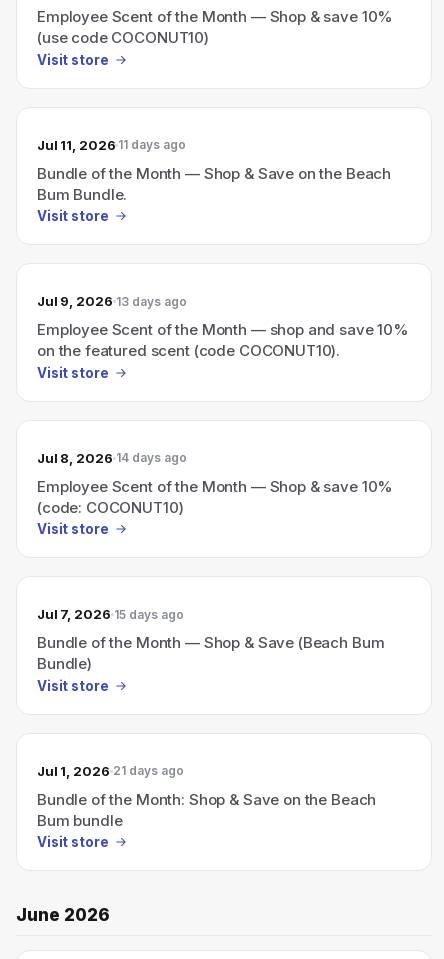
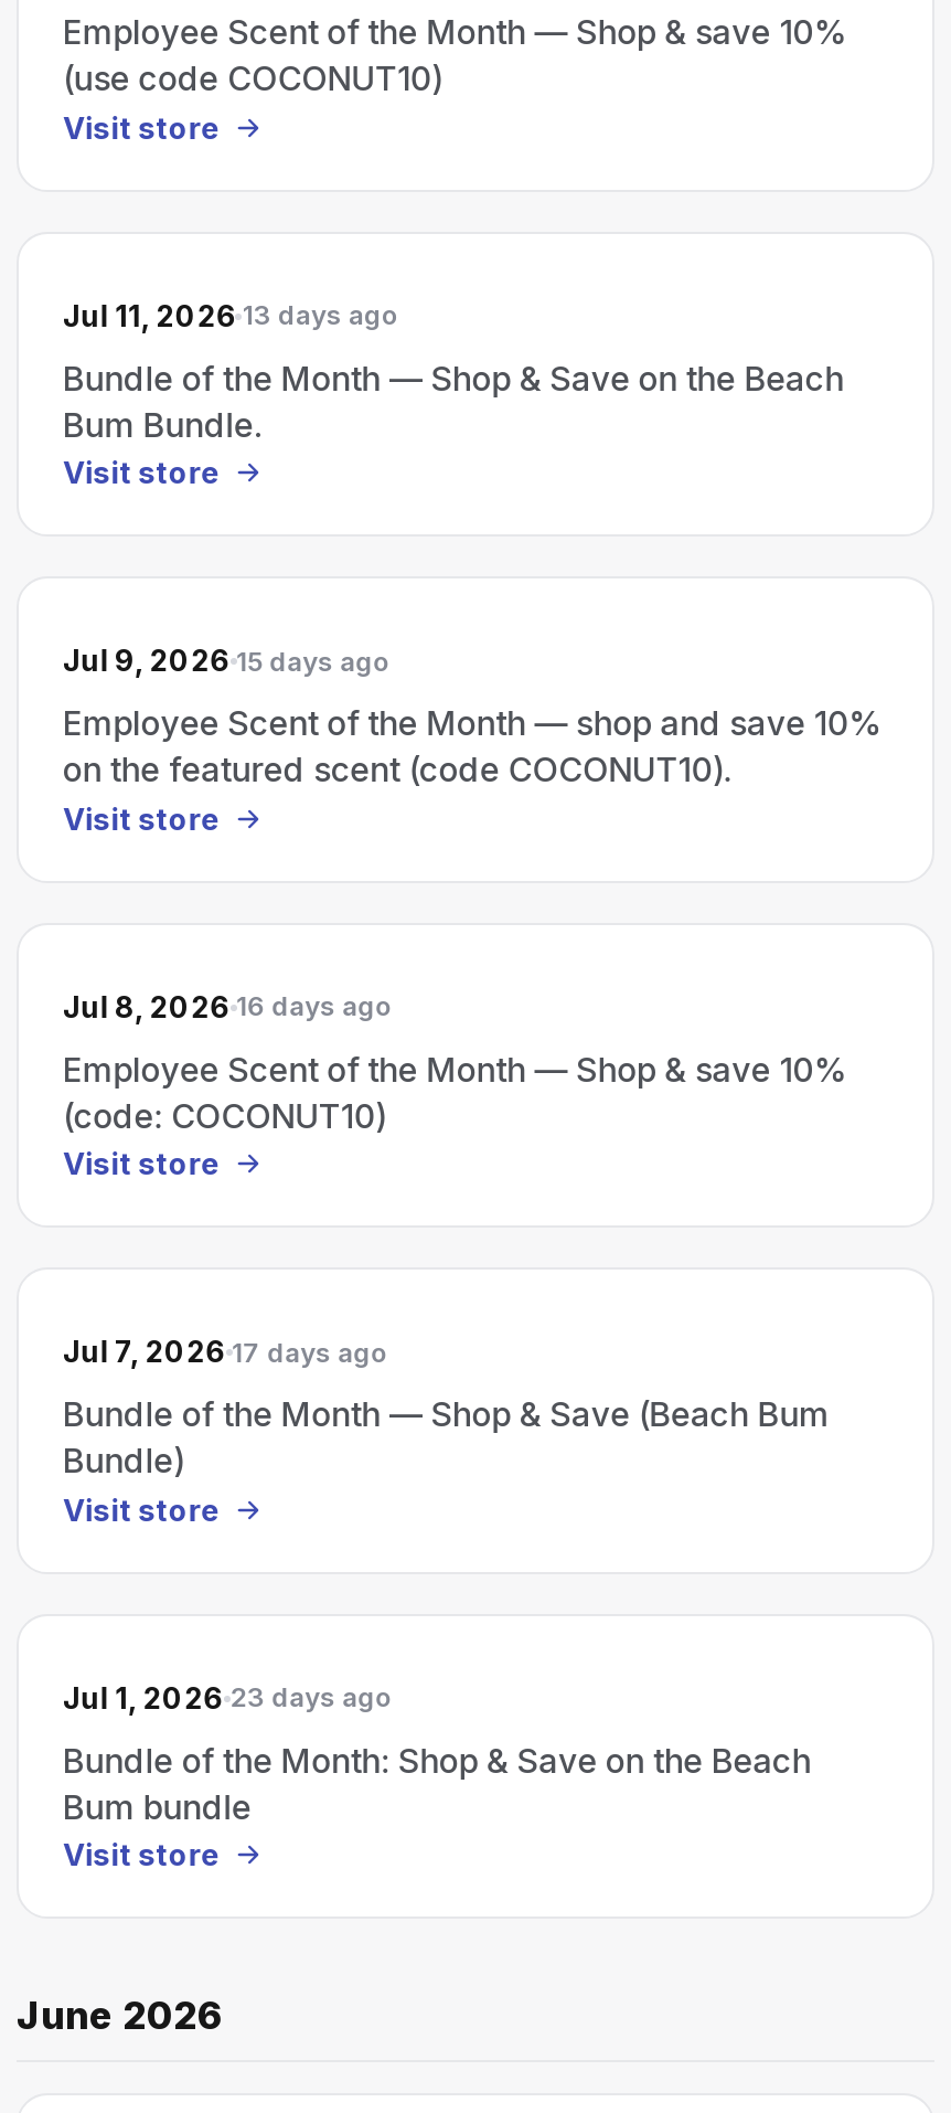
- Jul 11, 2026 11 days ago
+ Jul 11, 2026 13 days ago

- Jul 9, 2026 13 days ago
+ Jul 9, 2026 15 days ago

- Jul 8, 2026 14 days ago
+ Jul 8, 2026 16 days ago

- Jul 7, 2026 15 days ago
+ Jul 7, 2026 17 days ago

- Jul 1, 2026 21 days ago
+ Jul 1, 2026 23 days ago
